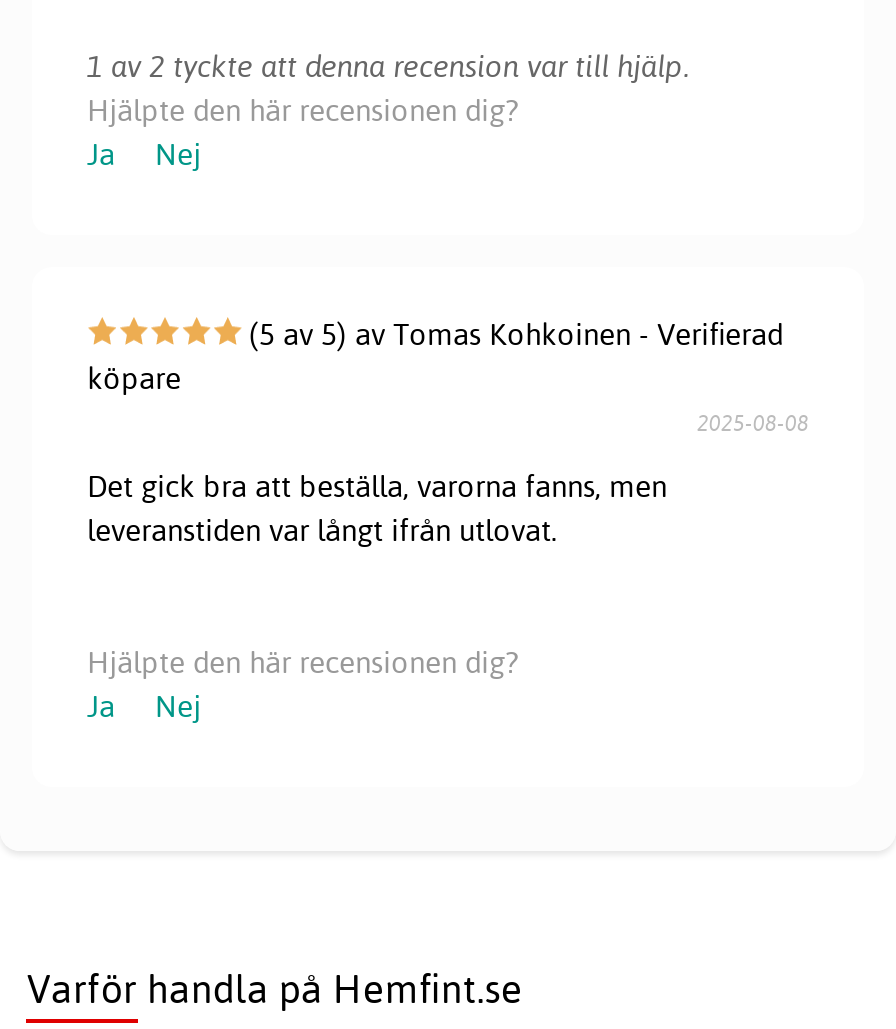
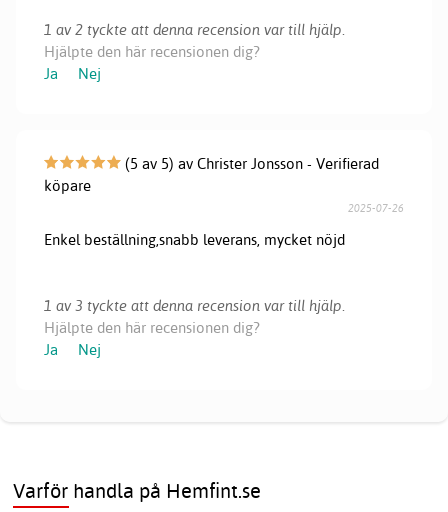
- (5 av 5) av Tomas Kohkoinen - Verifierad
+ (5 av 5) av Christer Jonsson - Verifierad

- 2025-08-08
- Det gick bra att beställa, varorna fanns, men
- leveranstiden var långt ifrån utlovat.
+ 2025-07-26
+ Enkel beställning,snabb leverans, mycket nöjd
+ 1 av 3 tyckte att denna recension var till hjälp.
